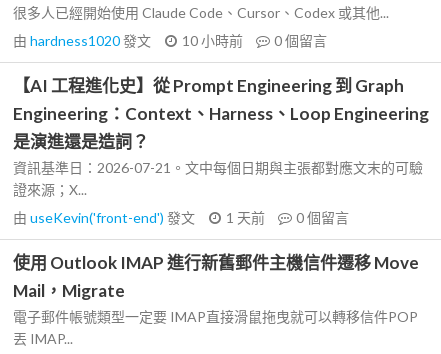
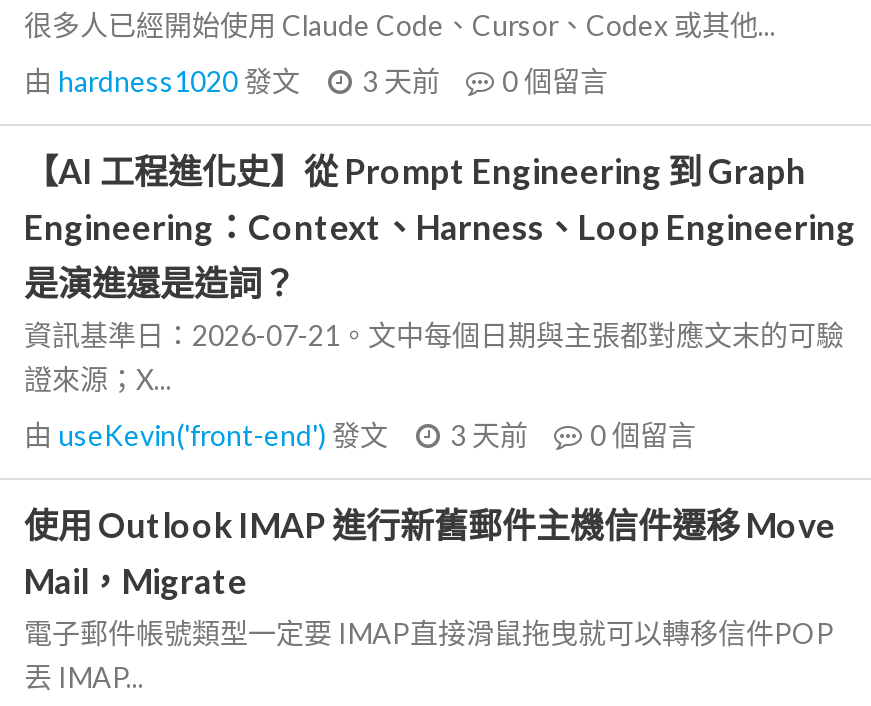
- 由hardness1020發文 10 小時前 0個留言
+ 由hardness1020發文 3 天前 0個留言

- 由useKevin('front-end')發文 1 天前 0個留言
+ 由useKevin('front-end')發文 3 天前 0個留言
